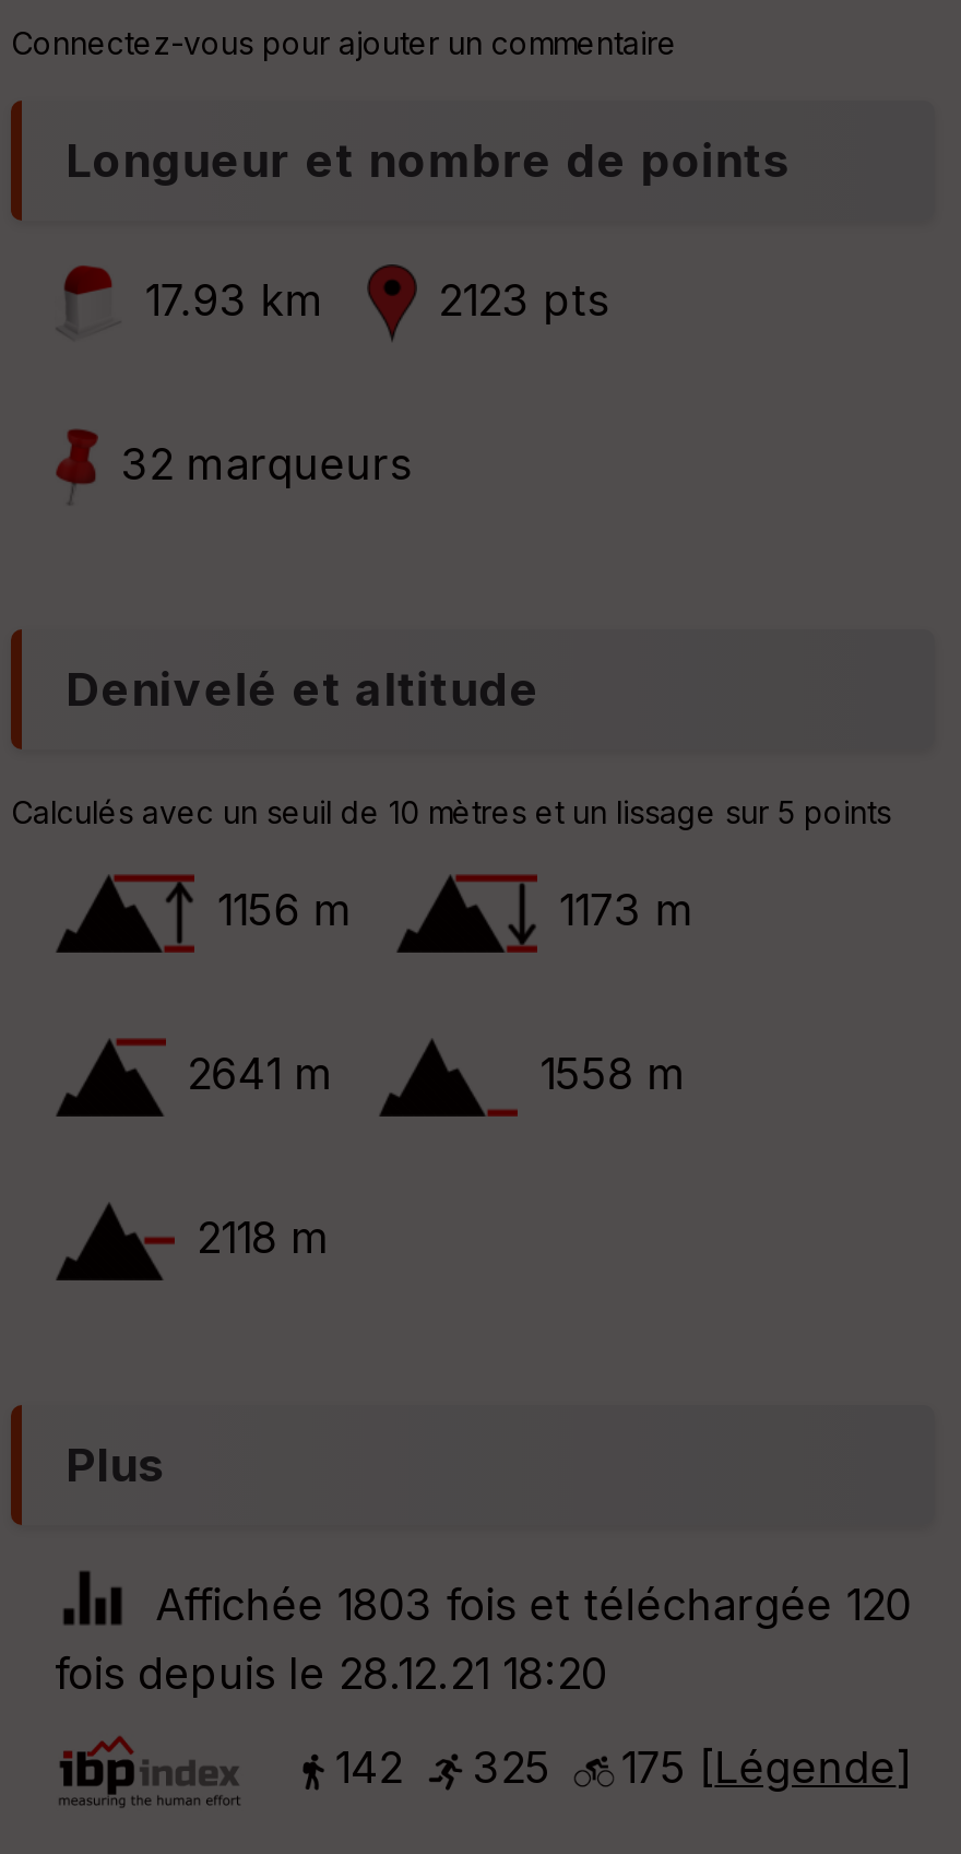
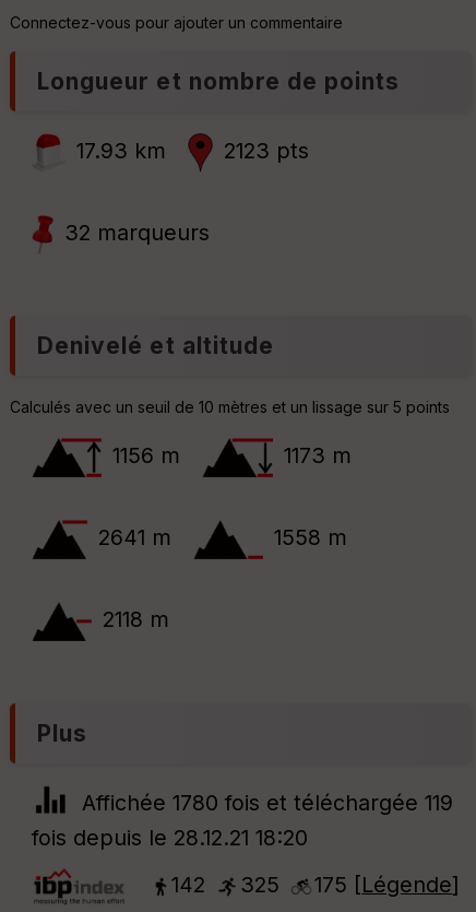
- Affichée 1803 fois et téléchargée 120
+ Affichée 1780 fois et téléchargée 119
